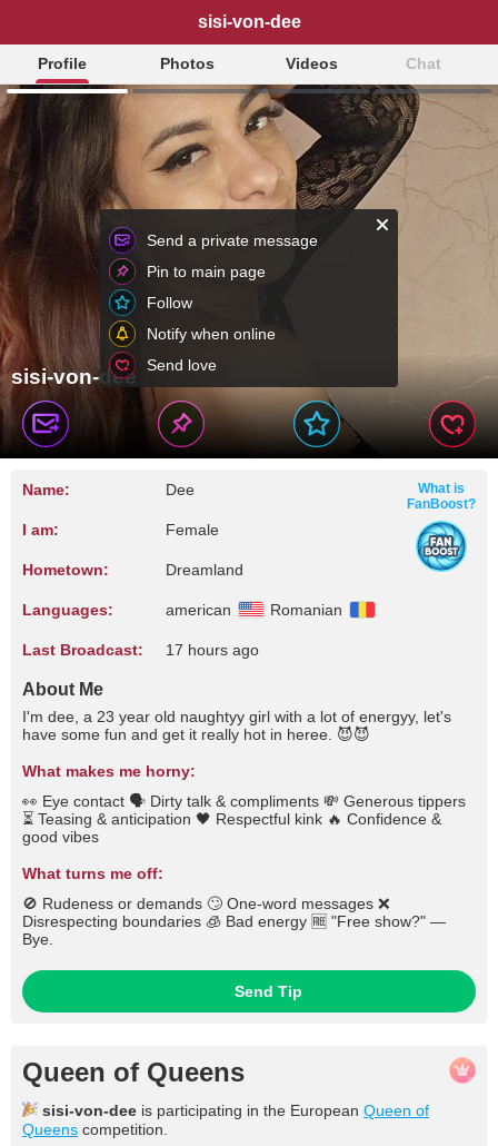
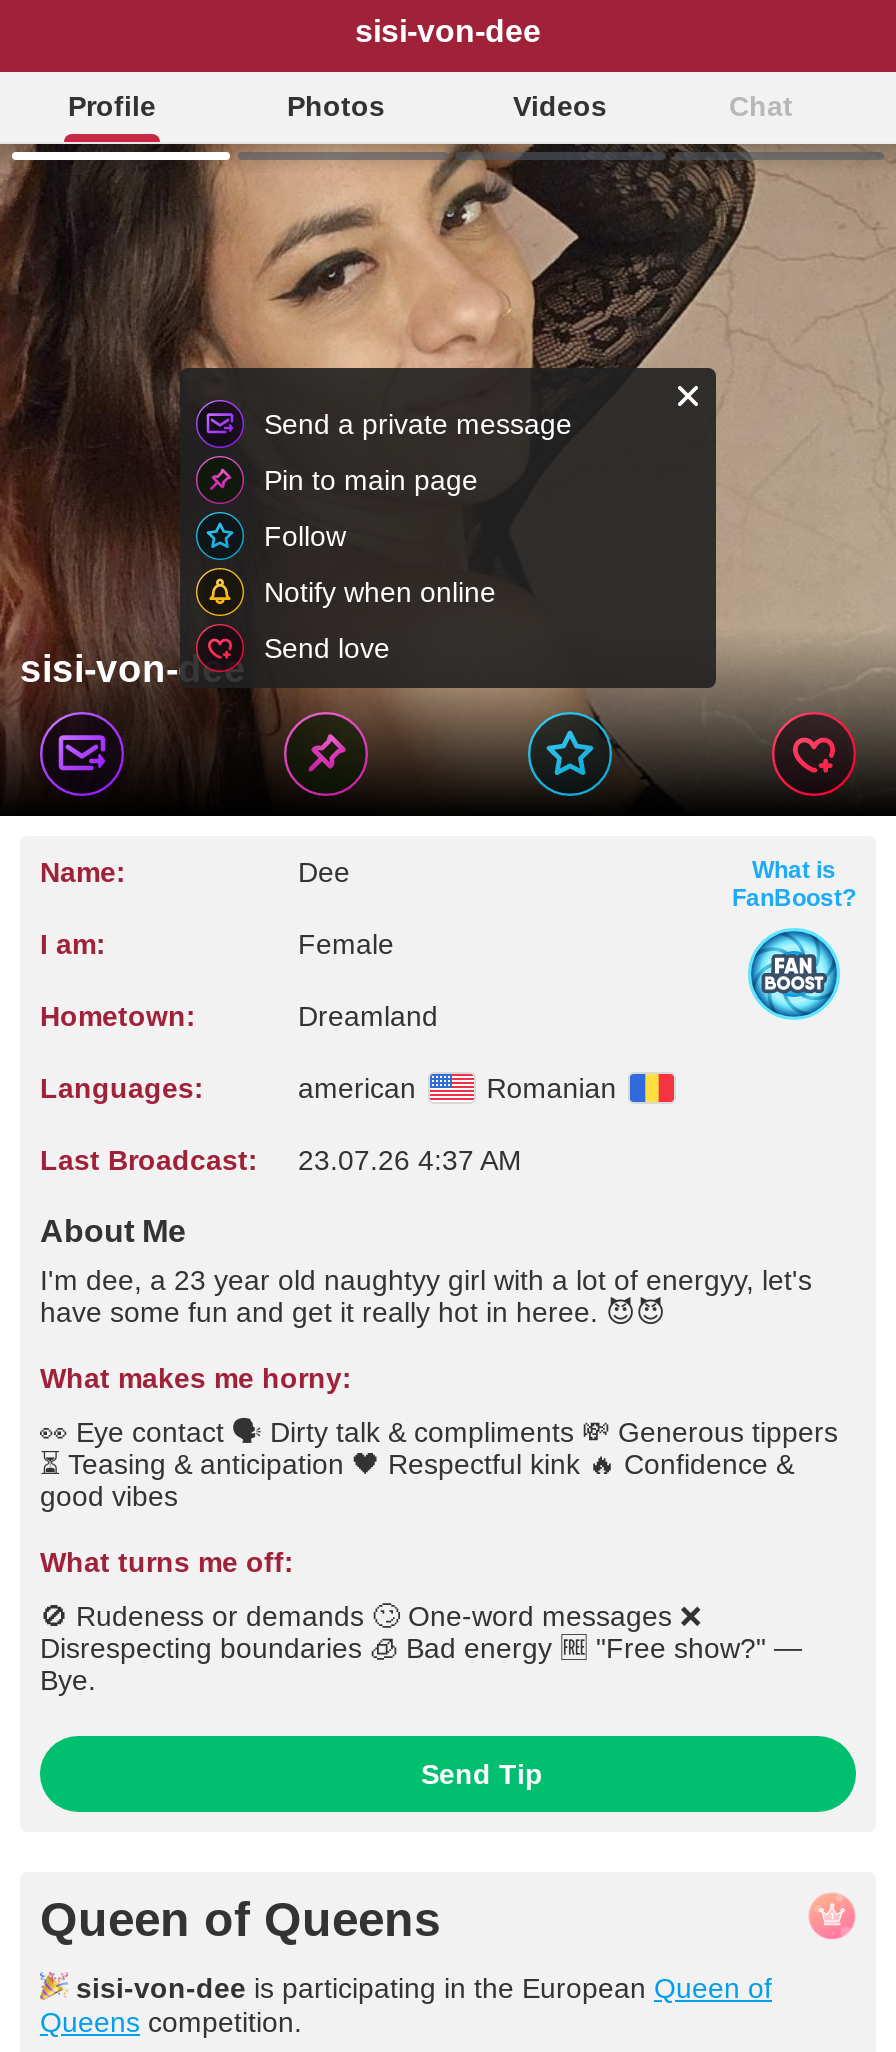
- Last Broadcast: 17 hours ago
+ Last Broadcast: 23.07.26 4:37 AM
